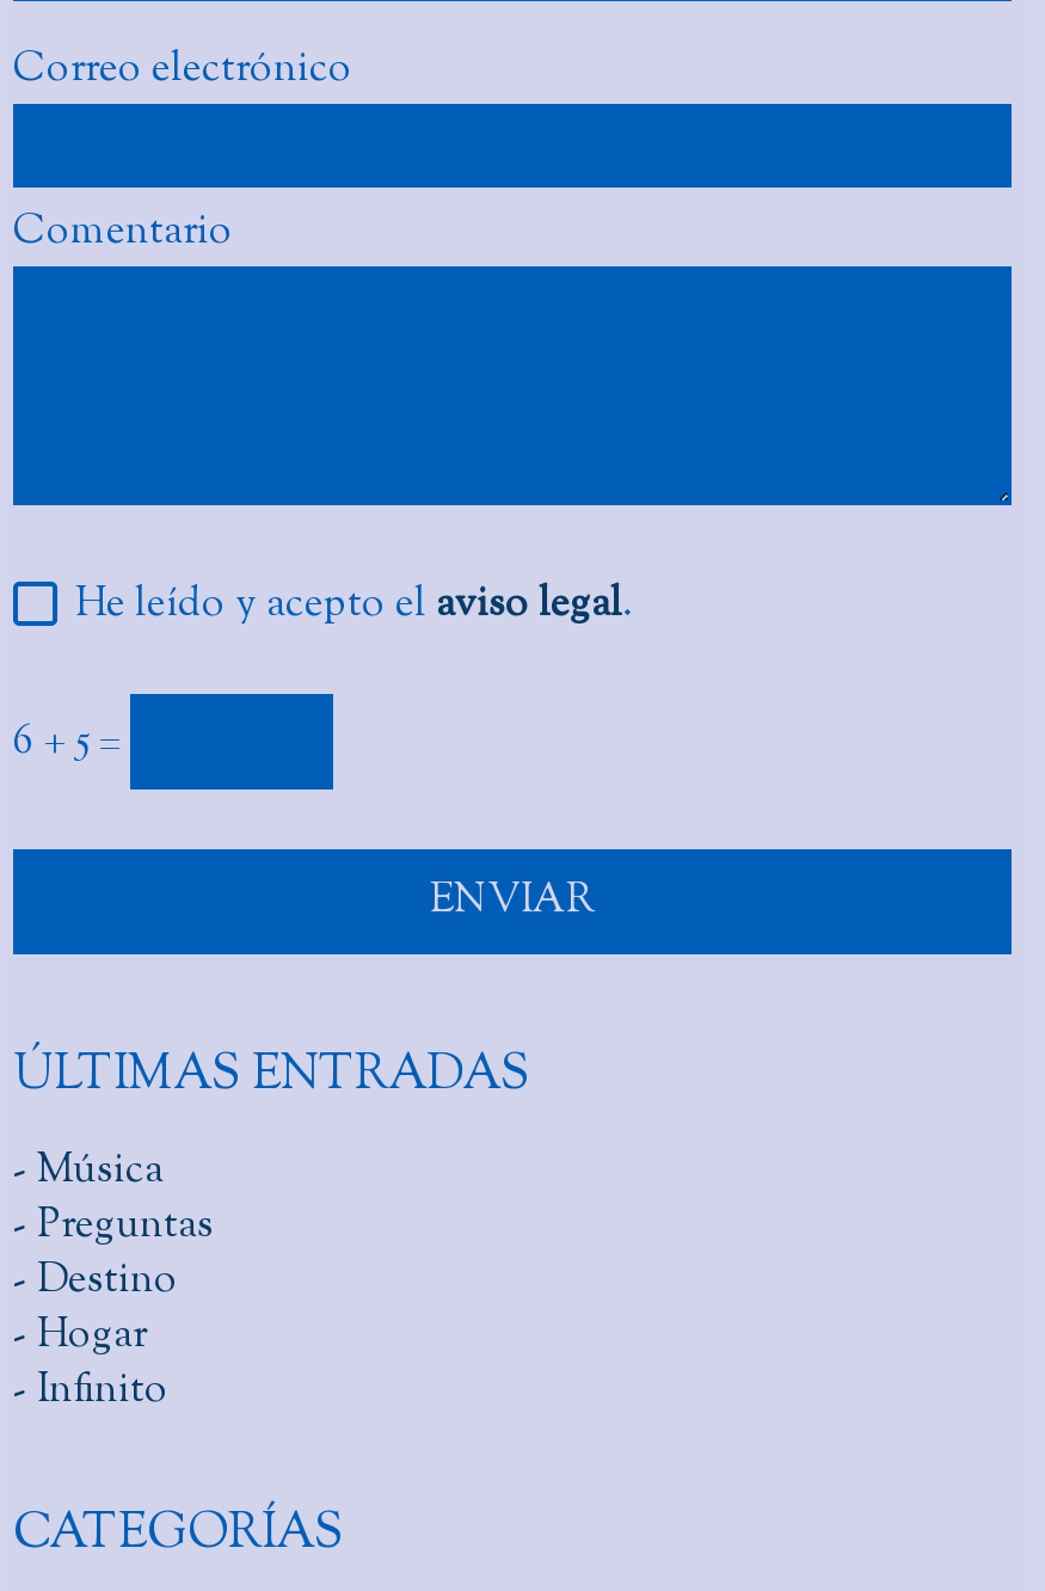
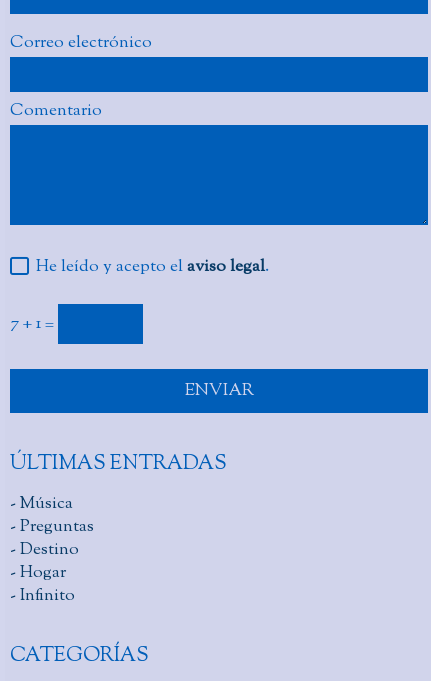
- 6 + 5 =
+ 7 + 1 =
